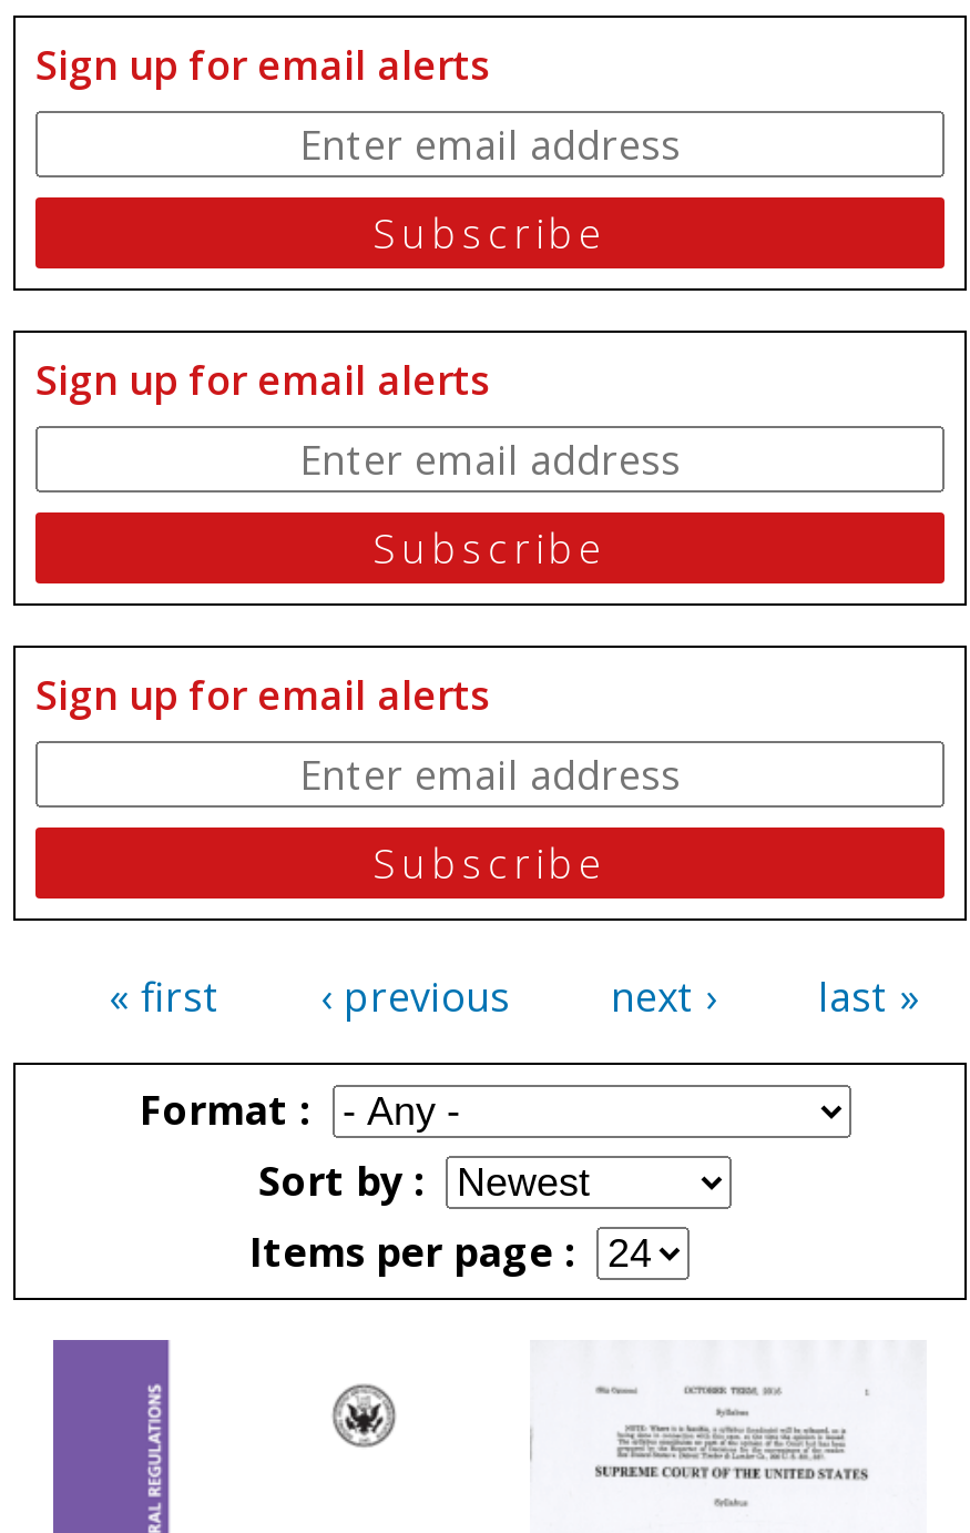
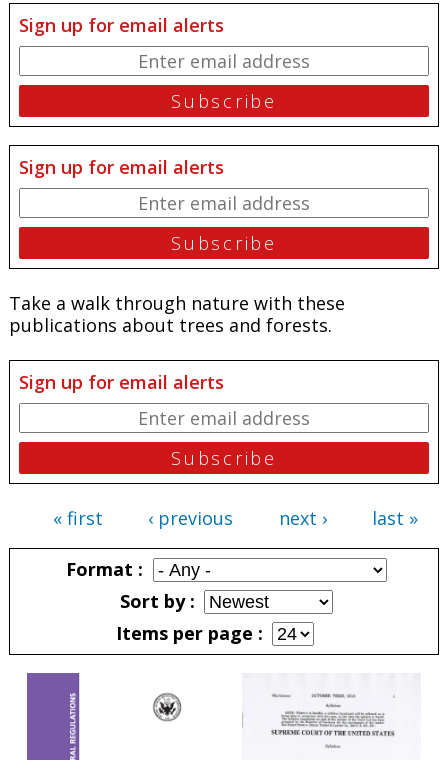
+ Take a walk through nature with these
+ publications about trees and forests.
